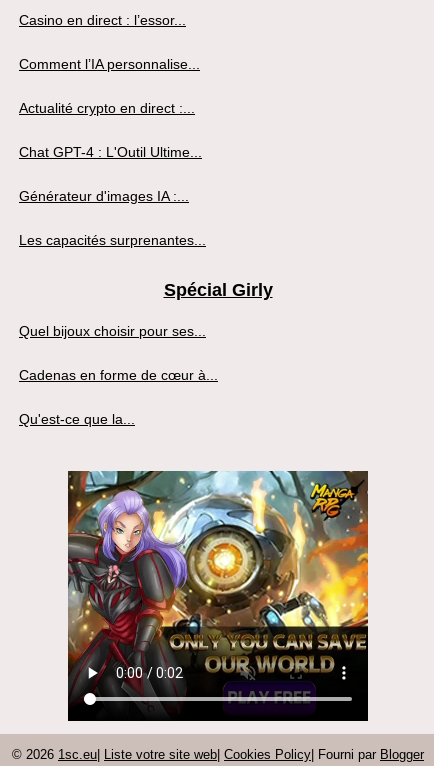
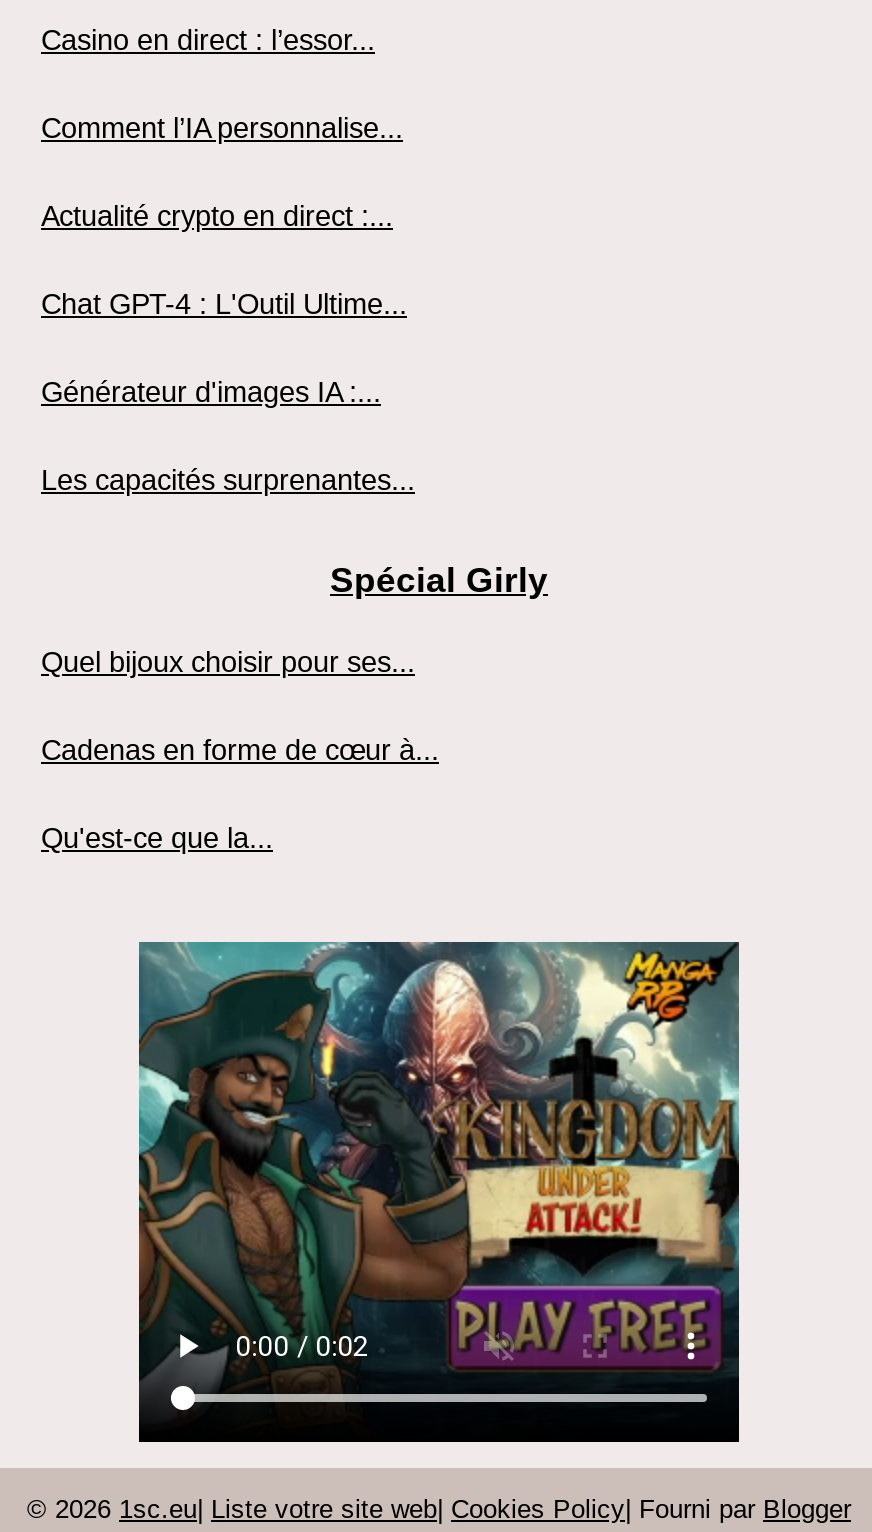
- [image]
+ [image]
